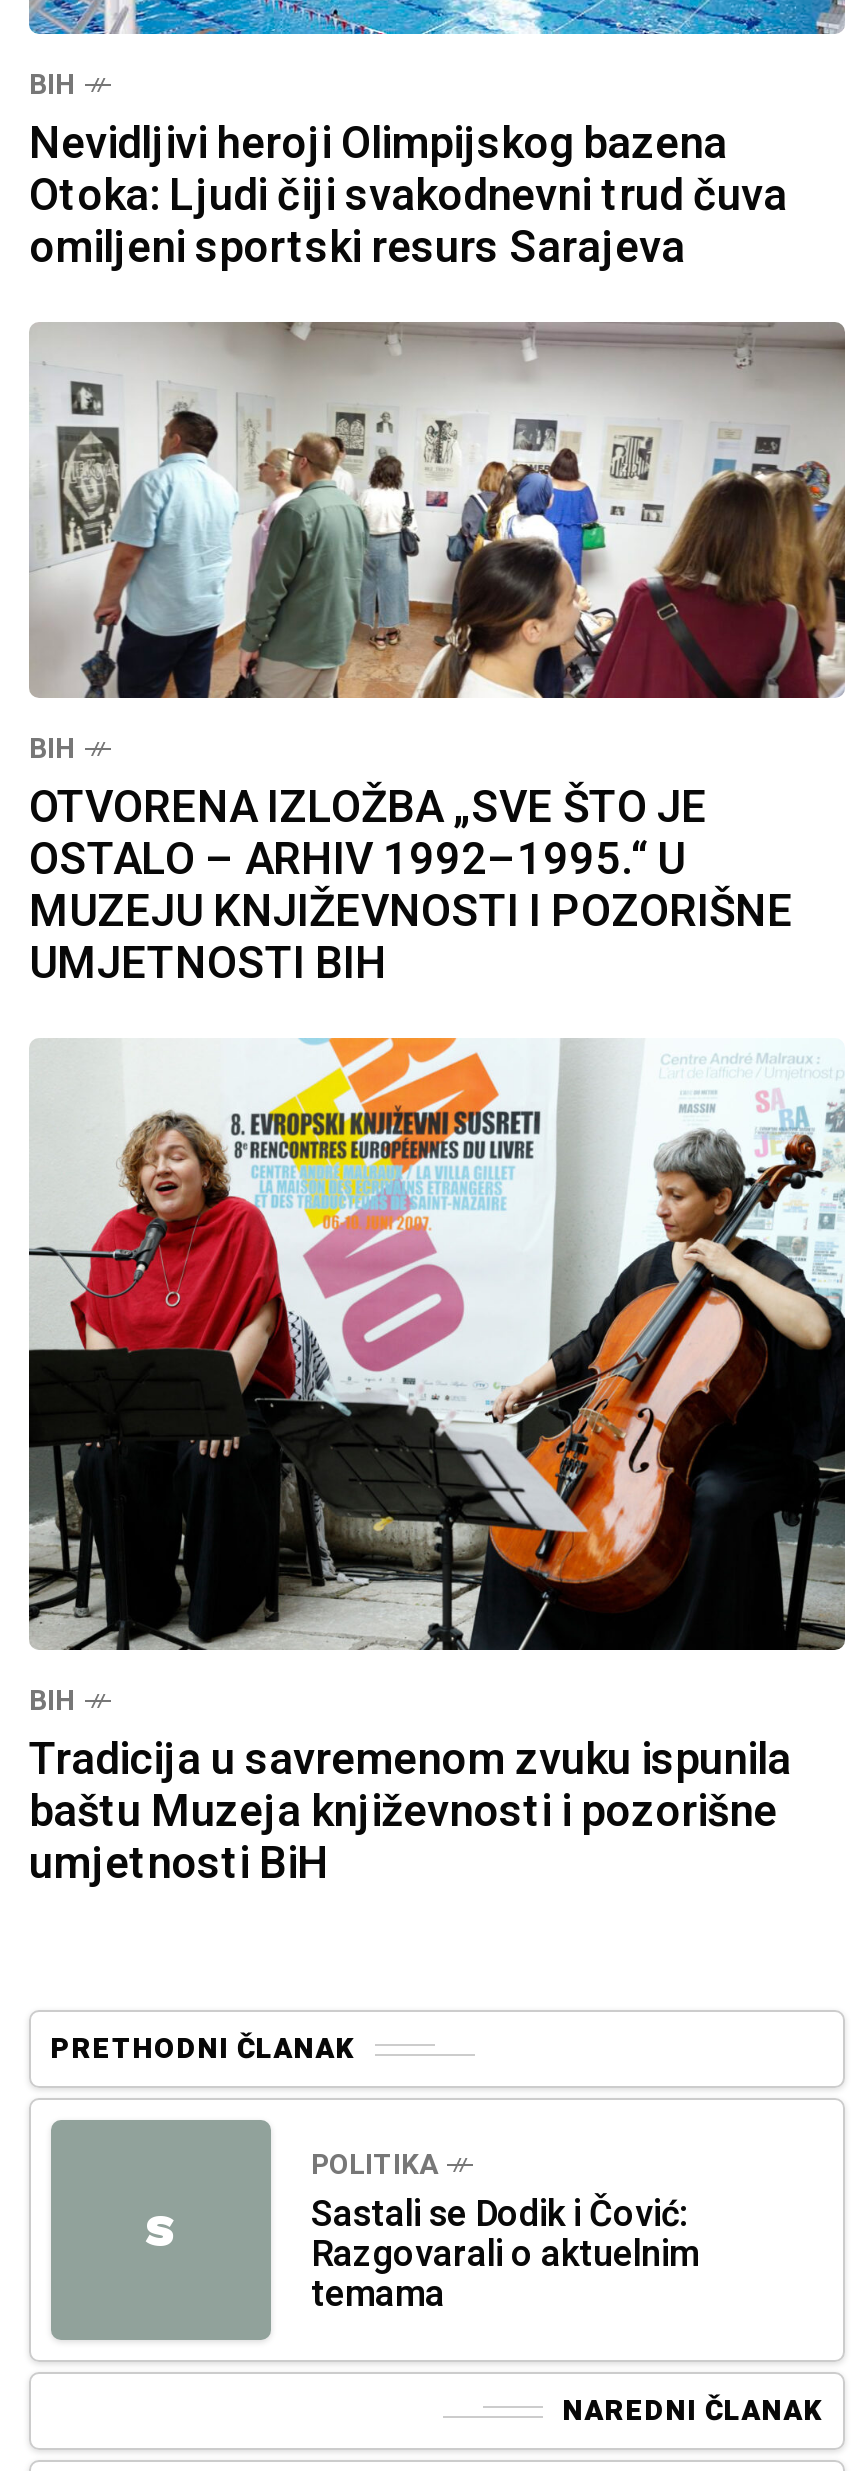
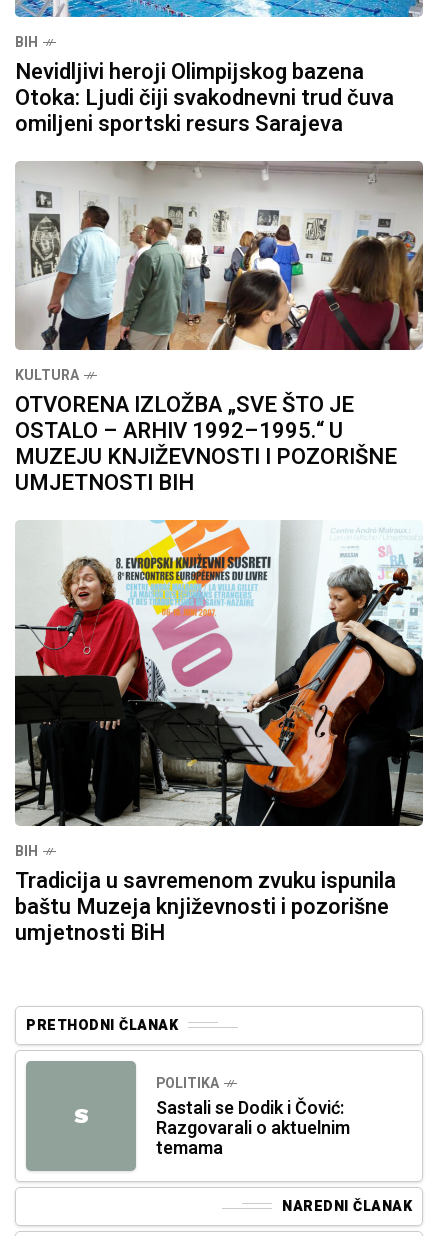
- BIH
+ KULTURA
